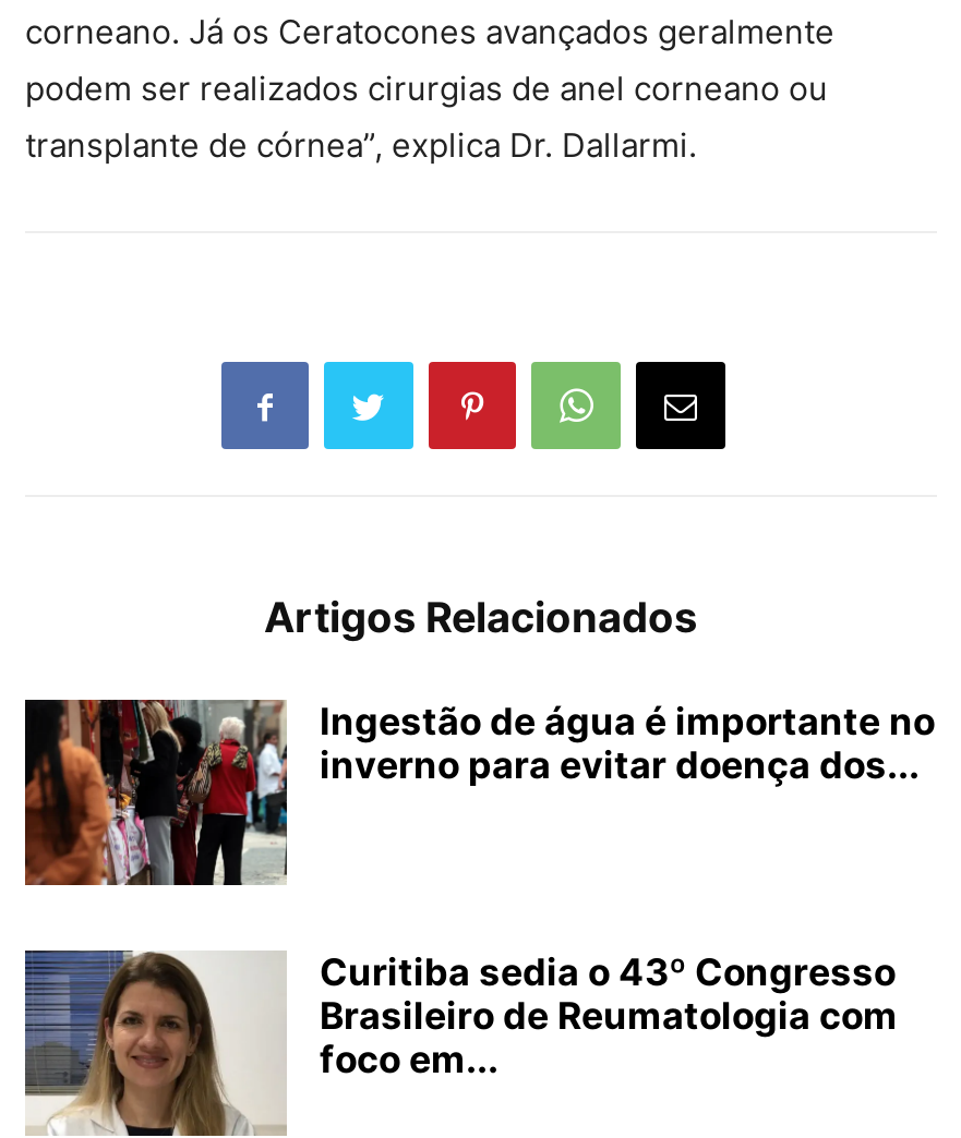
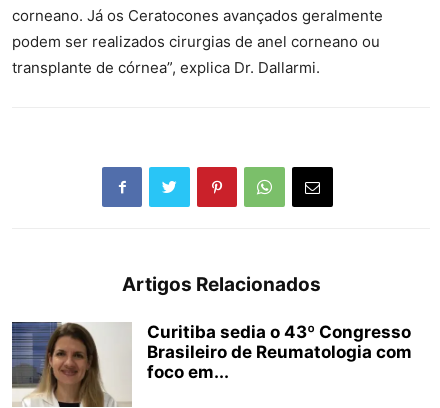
- [image]
- Ingestão de água é importante no
- inverno para evitar doença dos...
